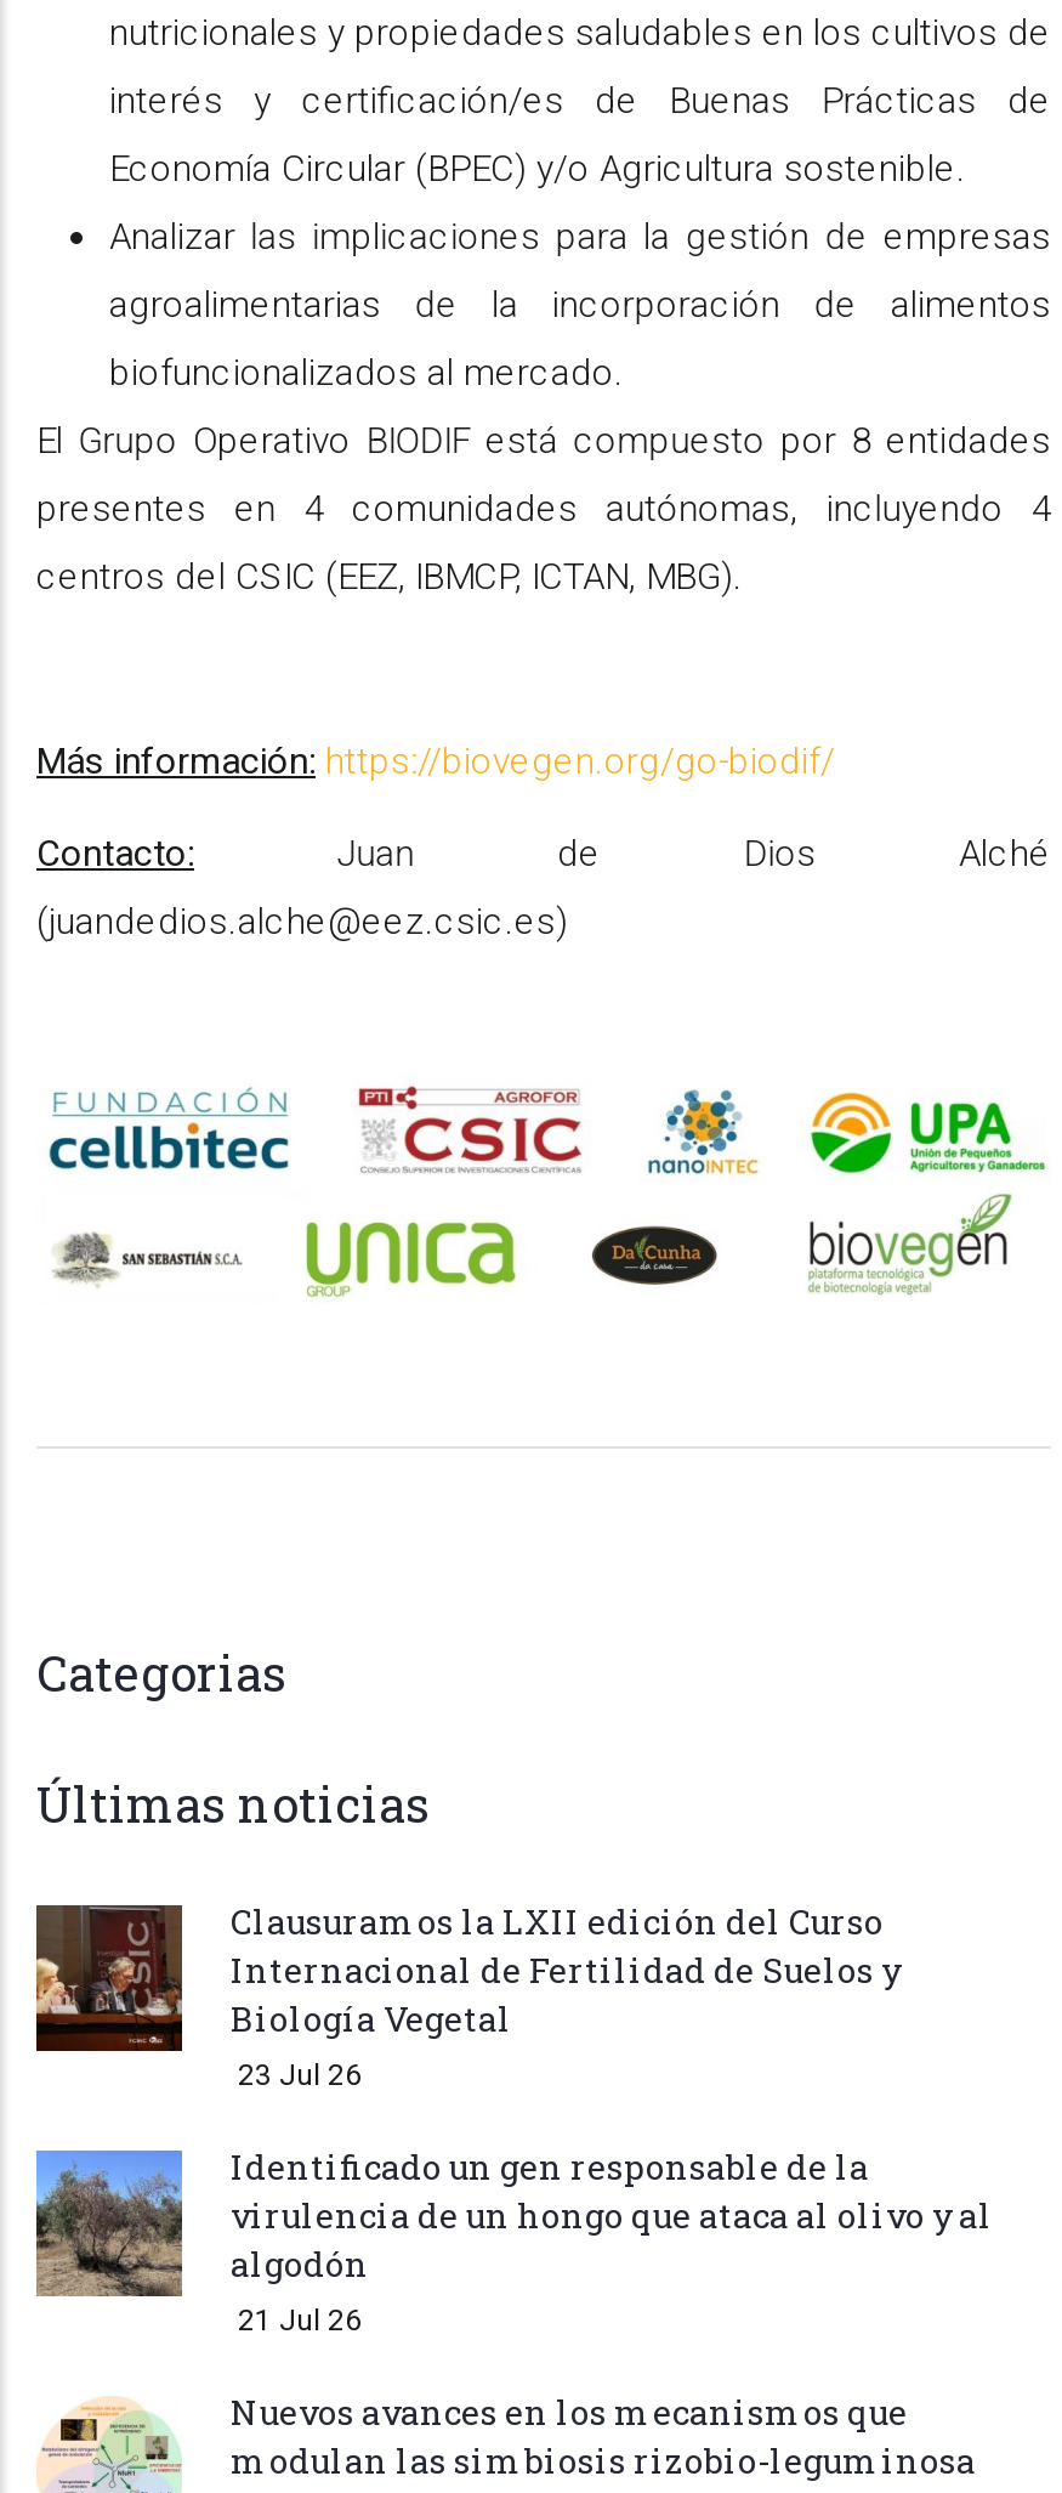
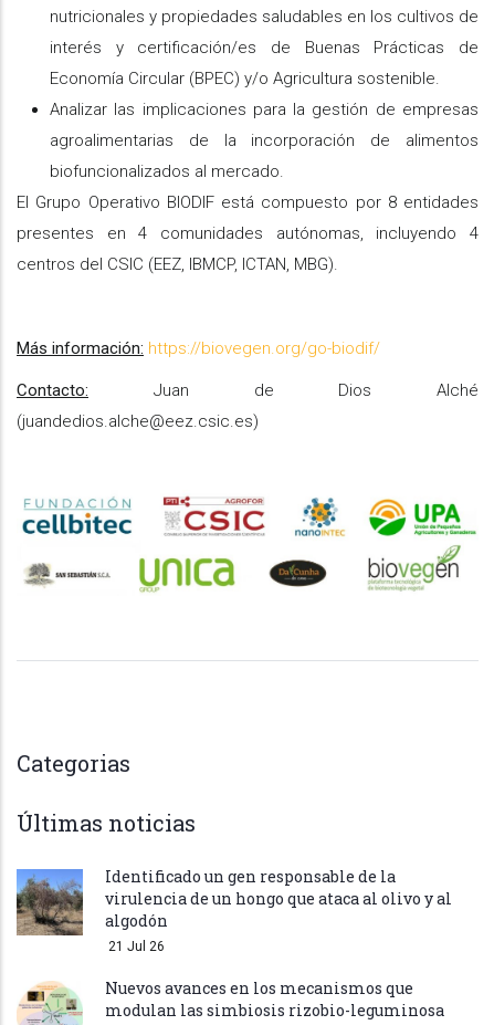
- [image]
- Clausuramos la LXII edición del Curso
- Internacional de Fertilidad de Suelos y
- Biología Vegetal
- 23 Jul 26
